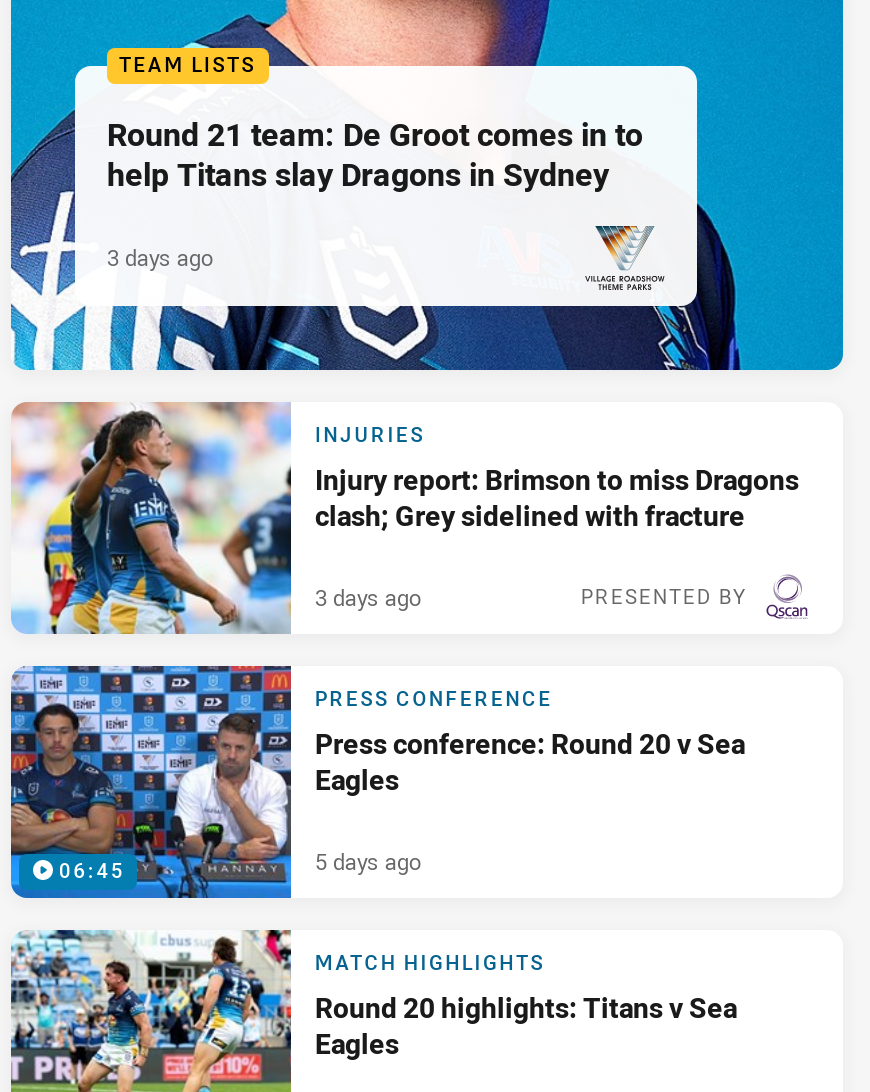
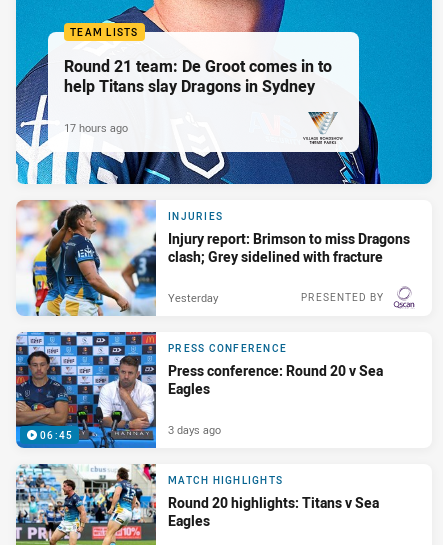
- 3 days ago
+ 17 hours ago

- 3 days ago
+ Yesterday

- 5 days ago
+ 3 days ago
